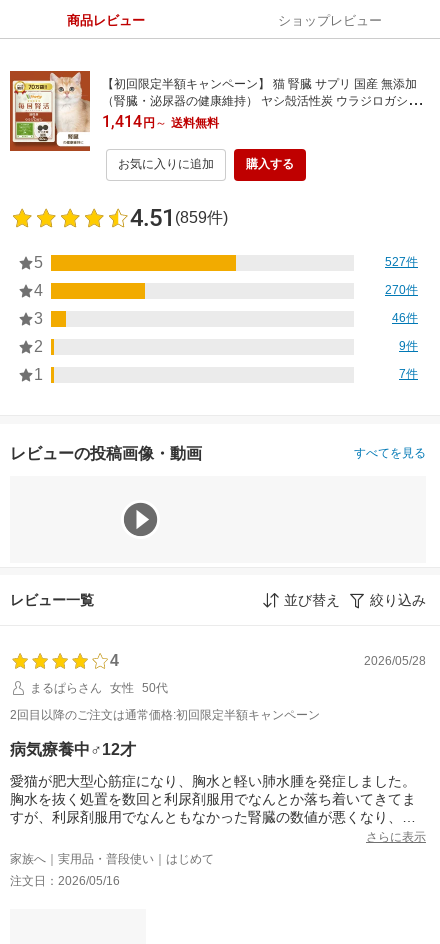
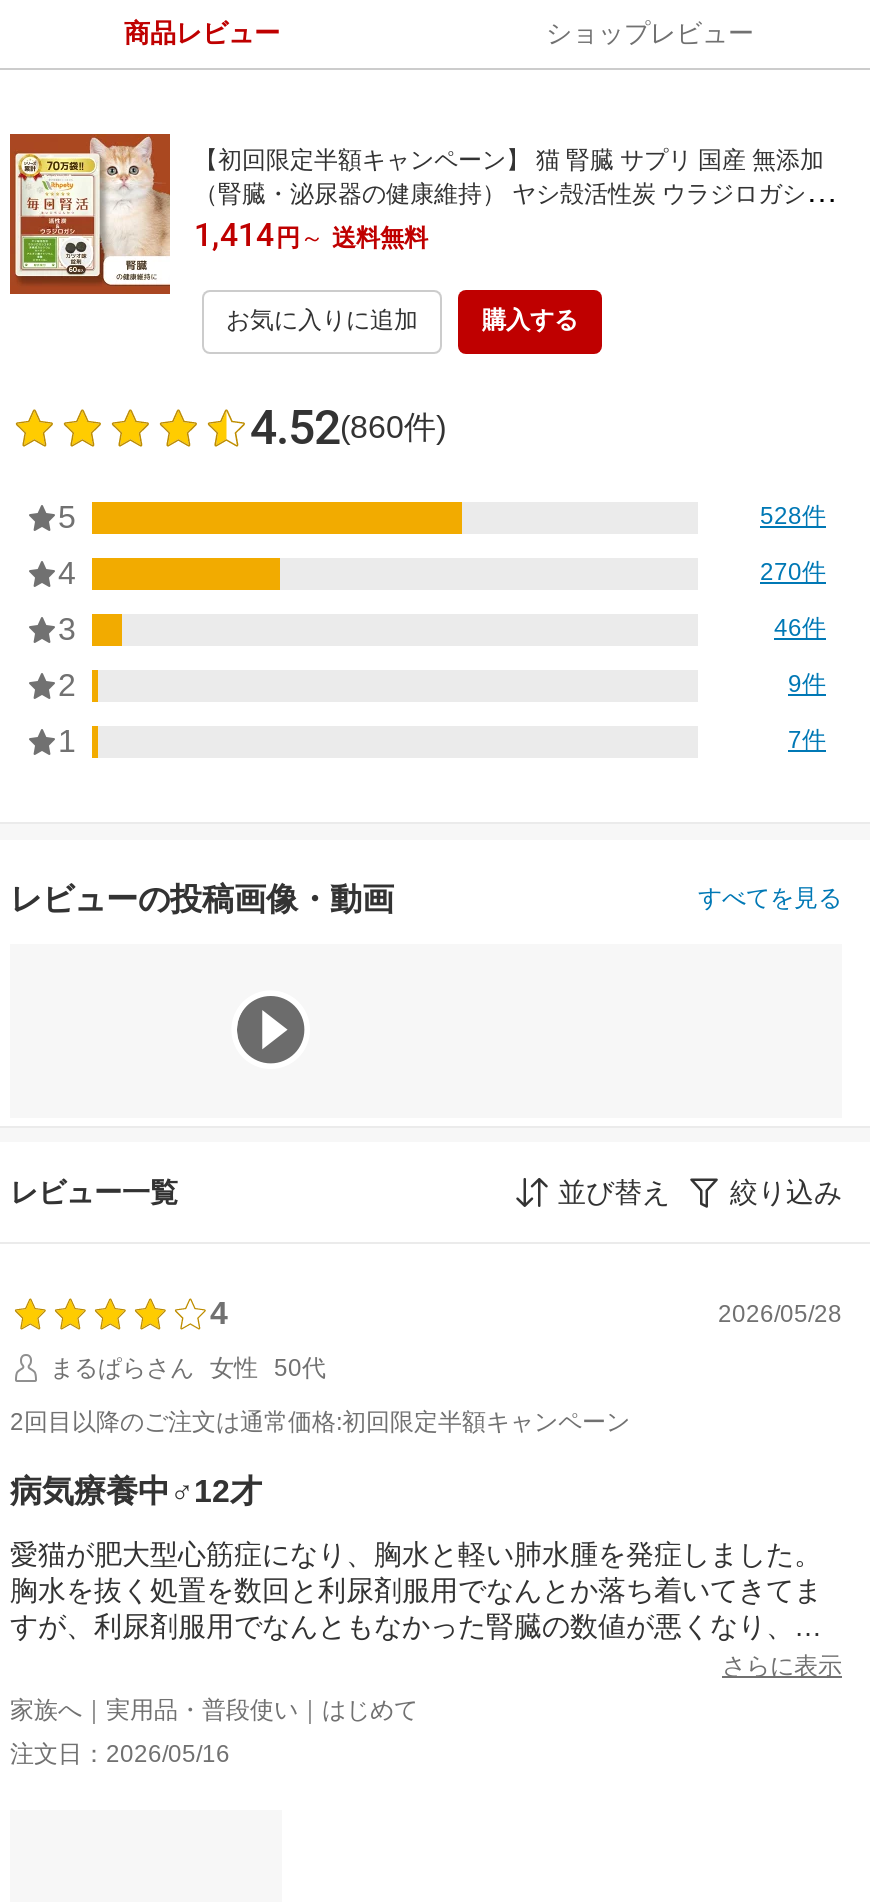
- 4.51(859件)
+ 4.52(860件)

- 527件
+ 528件
